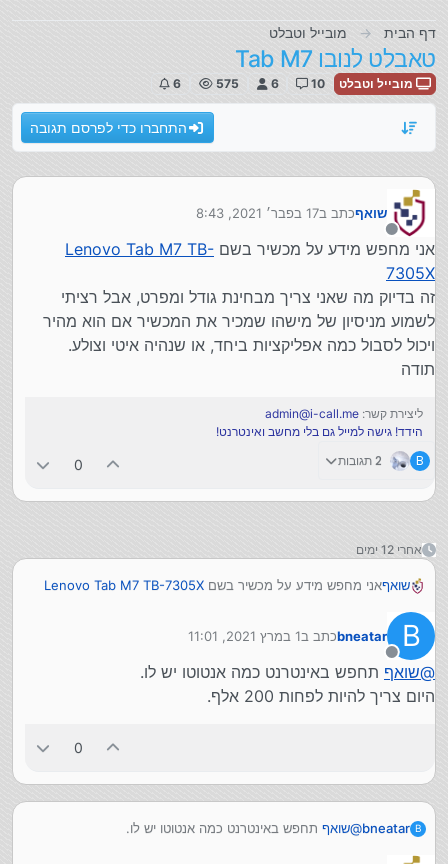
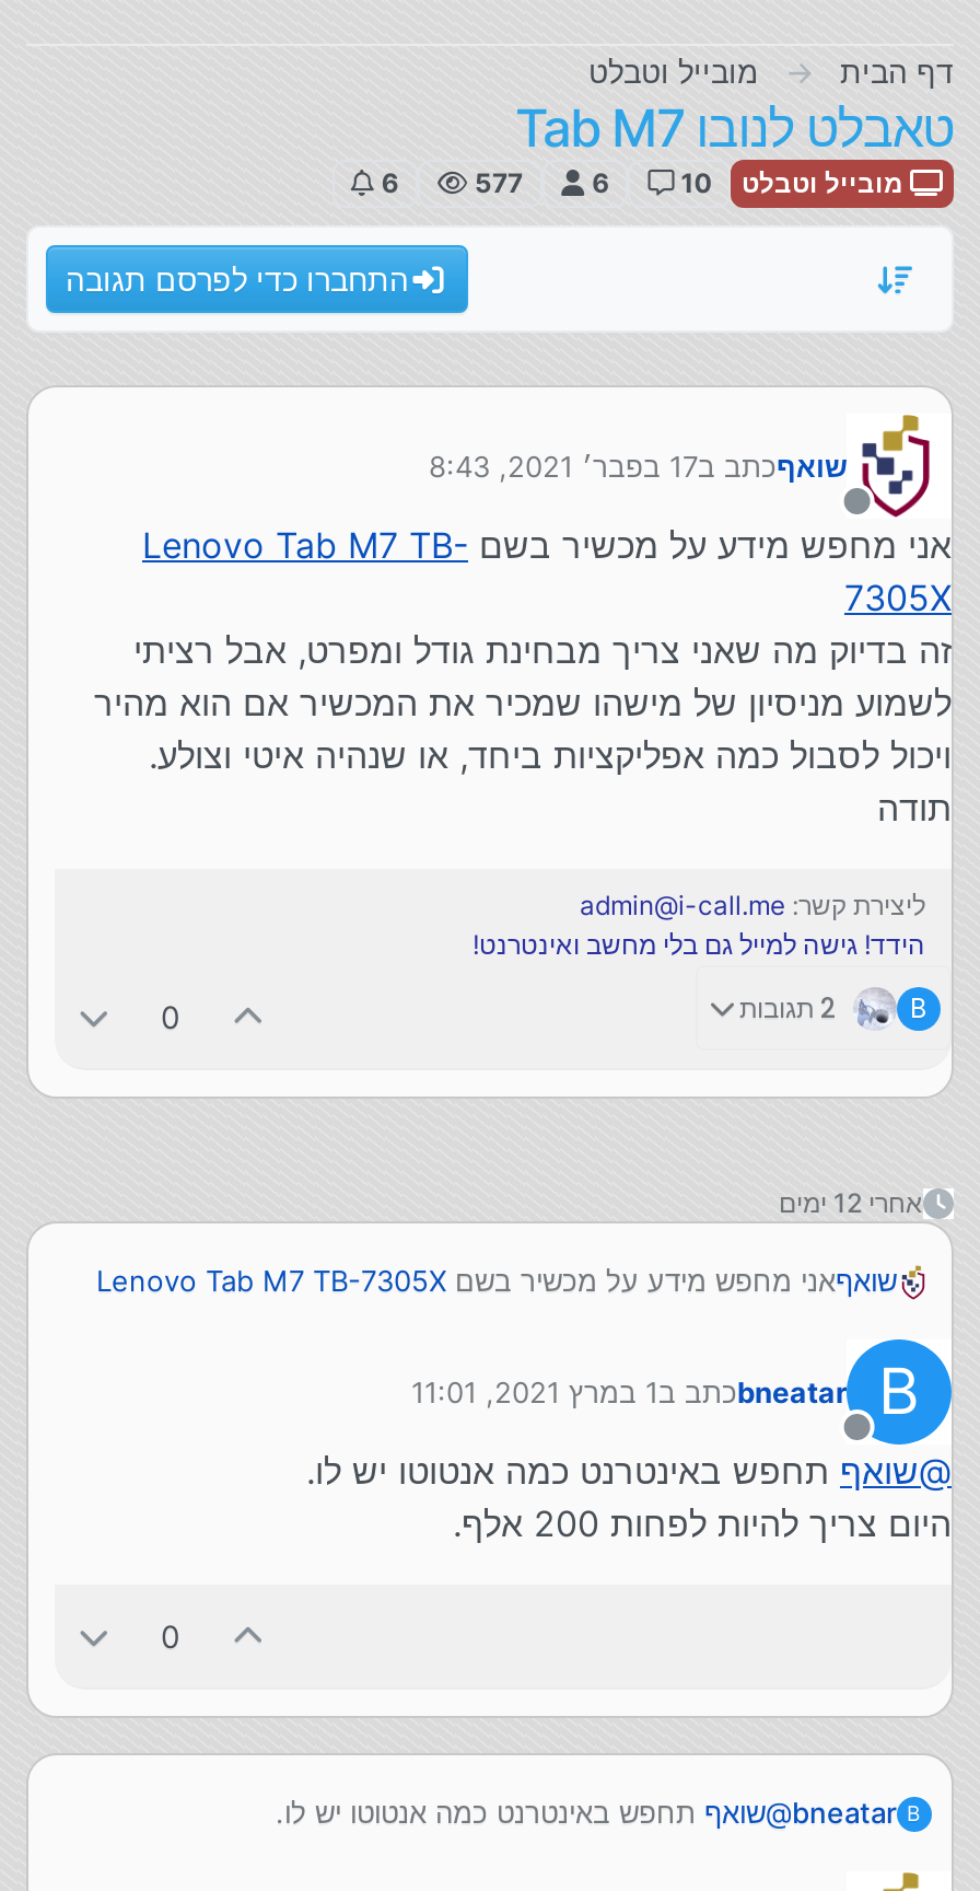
- 575
+ 577
